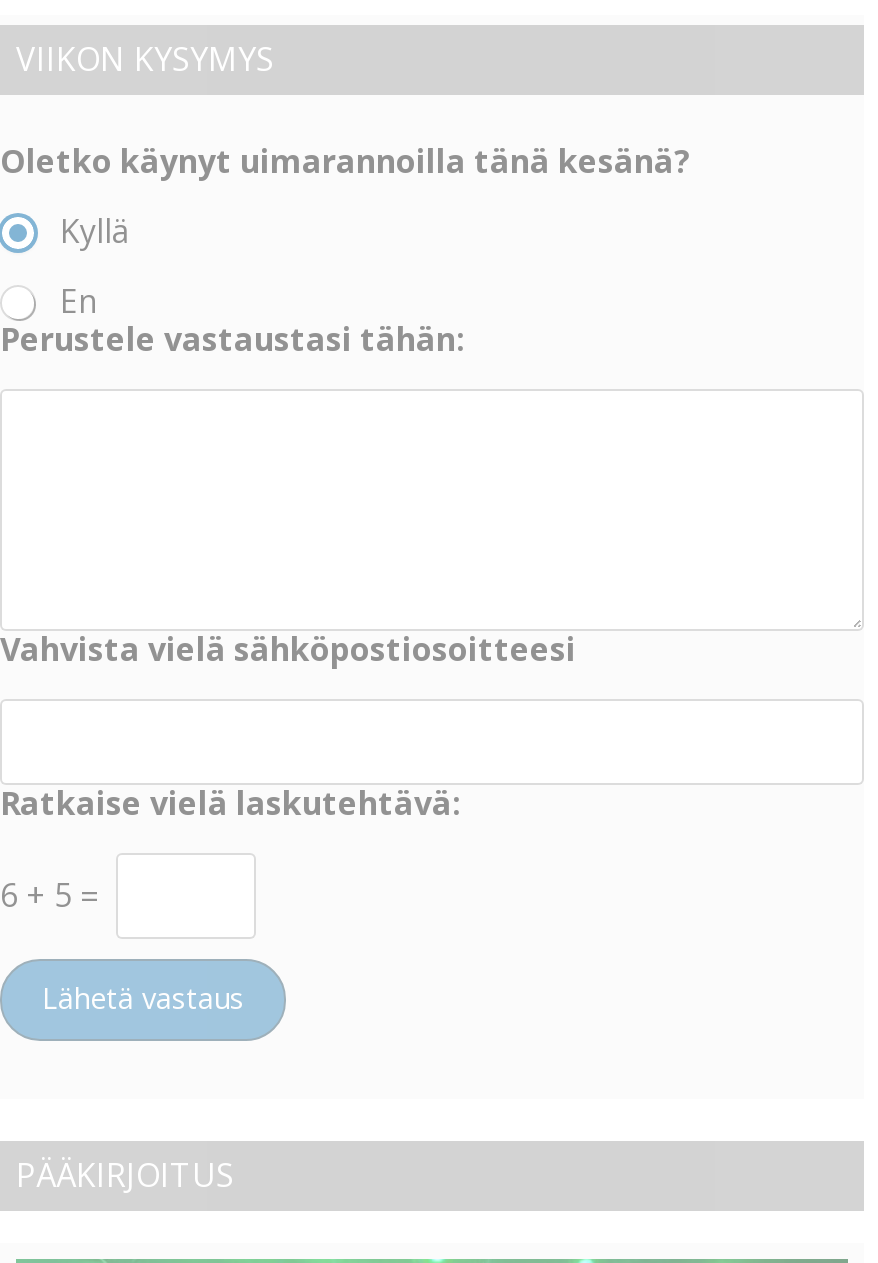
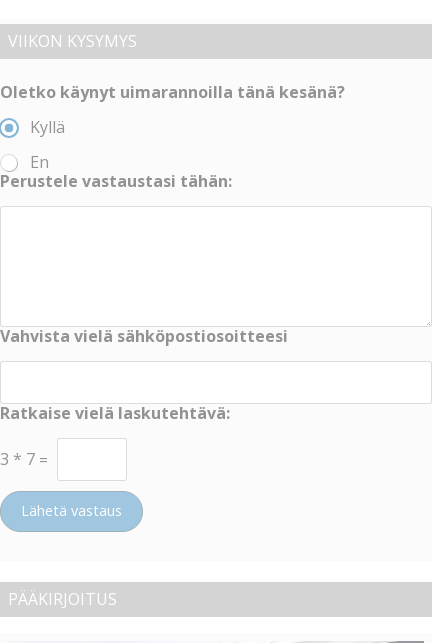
- 6 + 5 =
+ 3 * 7 =
